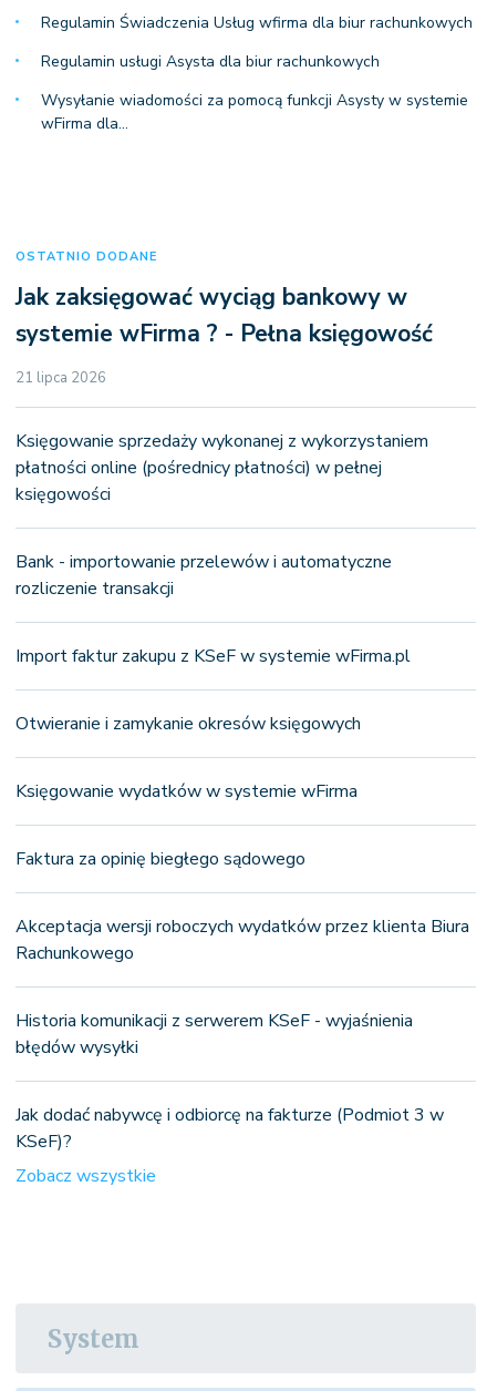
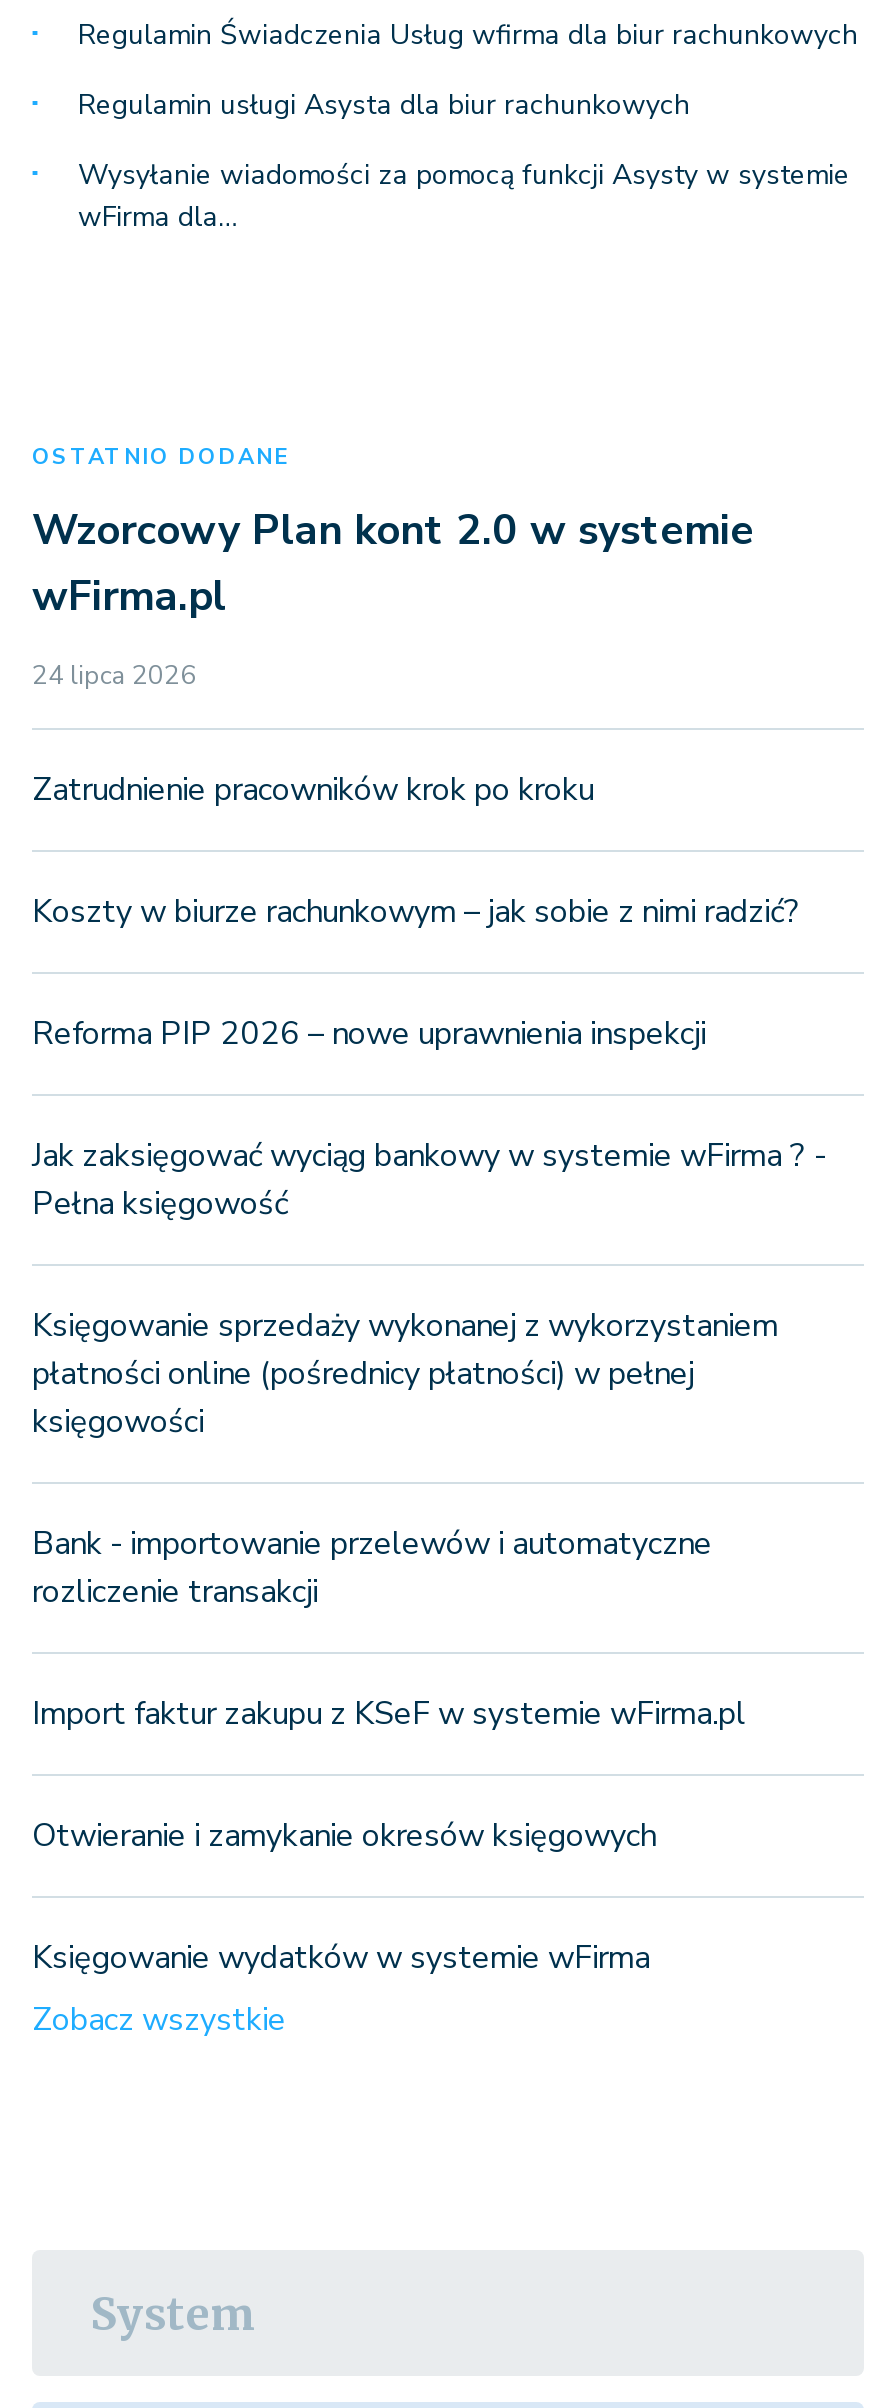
- Jak zaksięgować wyciąg bankowy w
- systemie wFirma ? - Pełna księgowość
- 21 lipca 2026
+ Wzorcowy Plan kont 2.0 w systemie
+ wFirma.pl
+ 24 lipca 2026
+ Zatrudnienie pracowników krok po kroku
+ Koszty w biurze rachunkowym – jak sobie z nimi radzić?
+ Reforma PIP 2026 – nowe uprawnienia inspekcji
+ Jak zaksięgować wyciąg bankowy w systemie wFirma ? -
+ Pełna księgowość

moved down: Księgowanie sprzedaży wykonanej z wykorzystaniem | płatności online (pośrednicy płatności) w pełnej | księgowości | Bank - importowanie przelewów i automatyczne | rozliczenie transakcji | Import faktur zakupu z KSeF w systemie wFirma.pl | Otwieranie i zamykanie okresów księgowych | Księgowanie wydatków w systemie wFirma

- Faktura za opinię biegłego sądowego
- Akceptacja wersji roboczych wydatków przez klienta Biura
- Rachunkowego
- Historia komunikacji z serwerem KSeF - wyjaśnienia
- błędów wysyłki
- Jak dodać nabywcę i odbiorcę na fakturze (Podmiot 3 w
- KSeF)?
